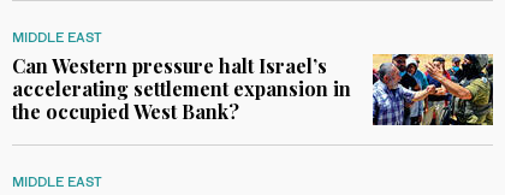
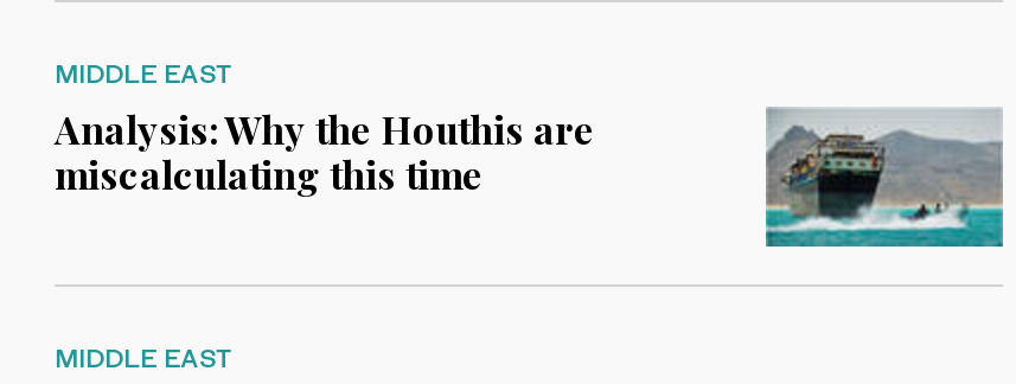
- Can Western pressure halt Israel’s
- accelerating settlement expansion in
- the occupied West Bank?
+ Analysis: Why the Houthis are
+ miscalculating this time

- [image]
+ [image]
